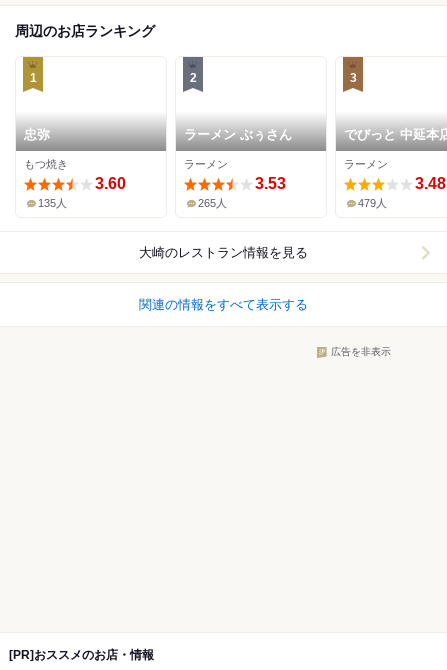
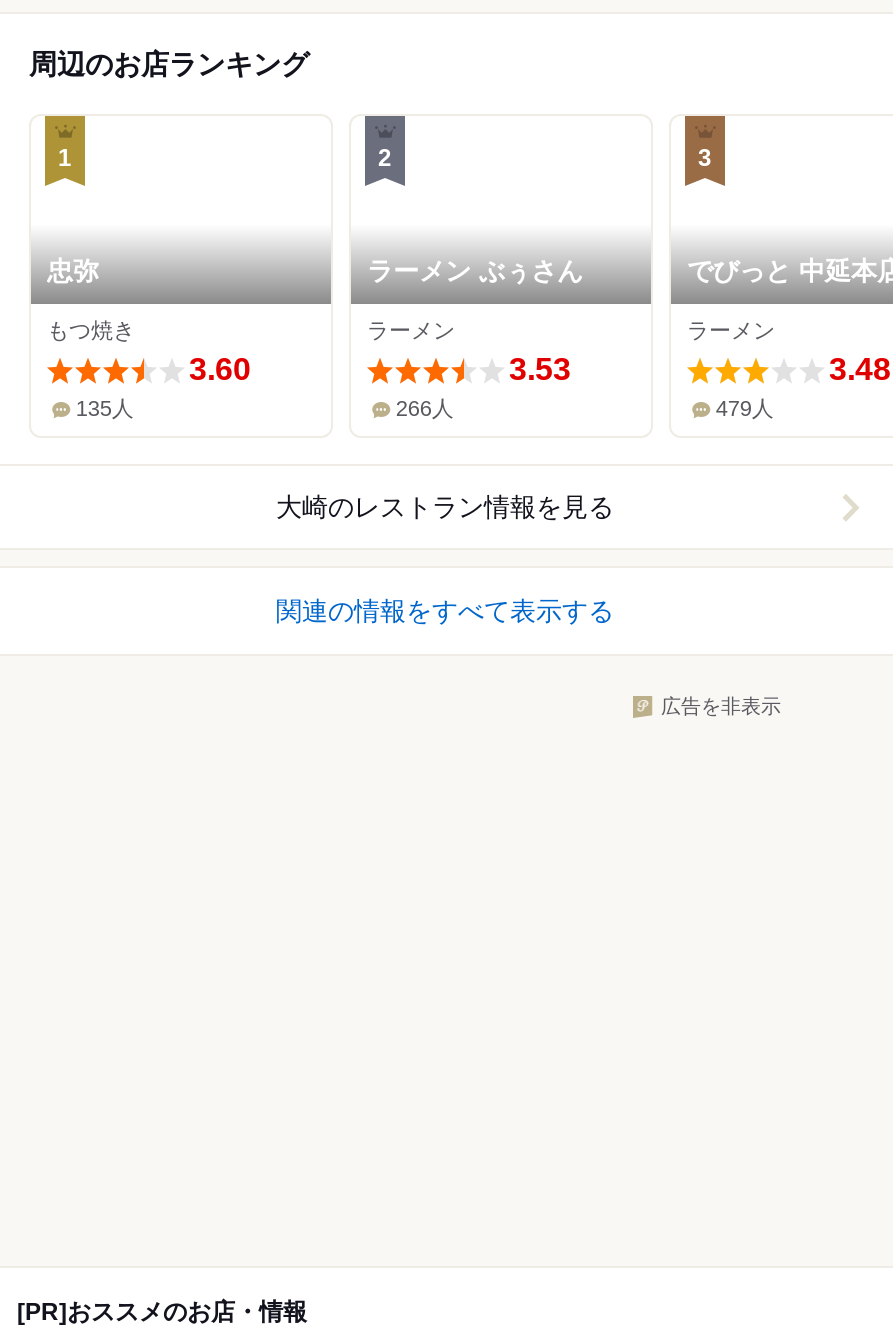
- 265人
+ 266人
